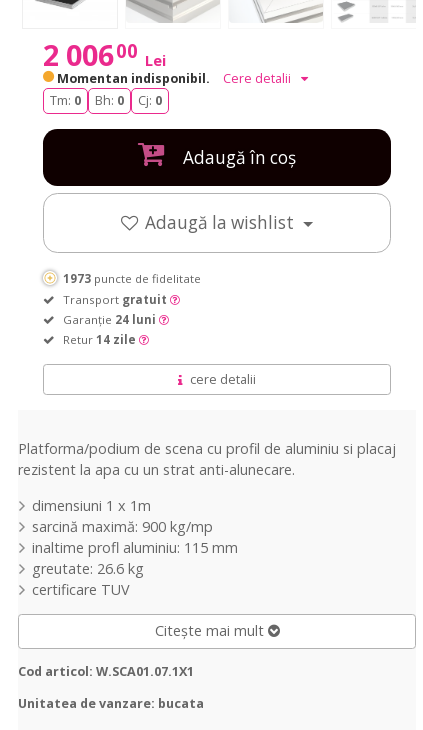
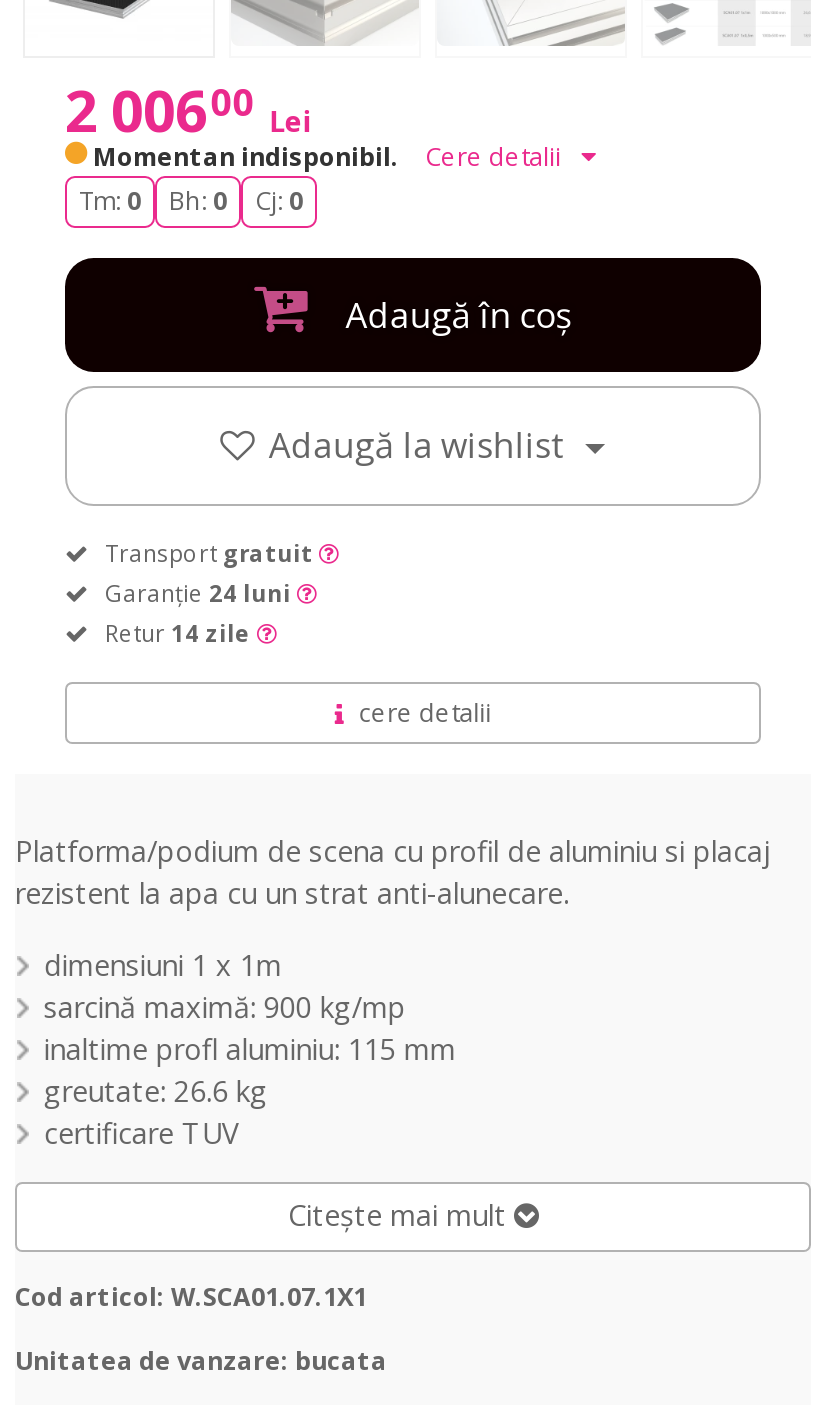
- 1973 puncte de fidelitate
